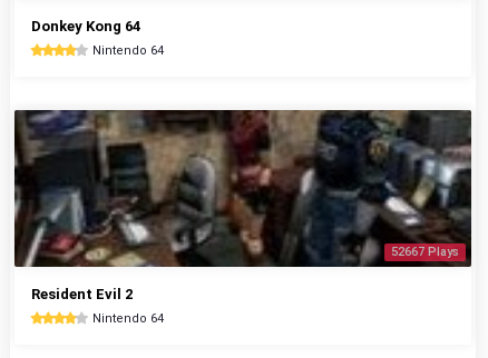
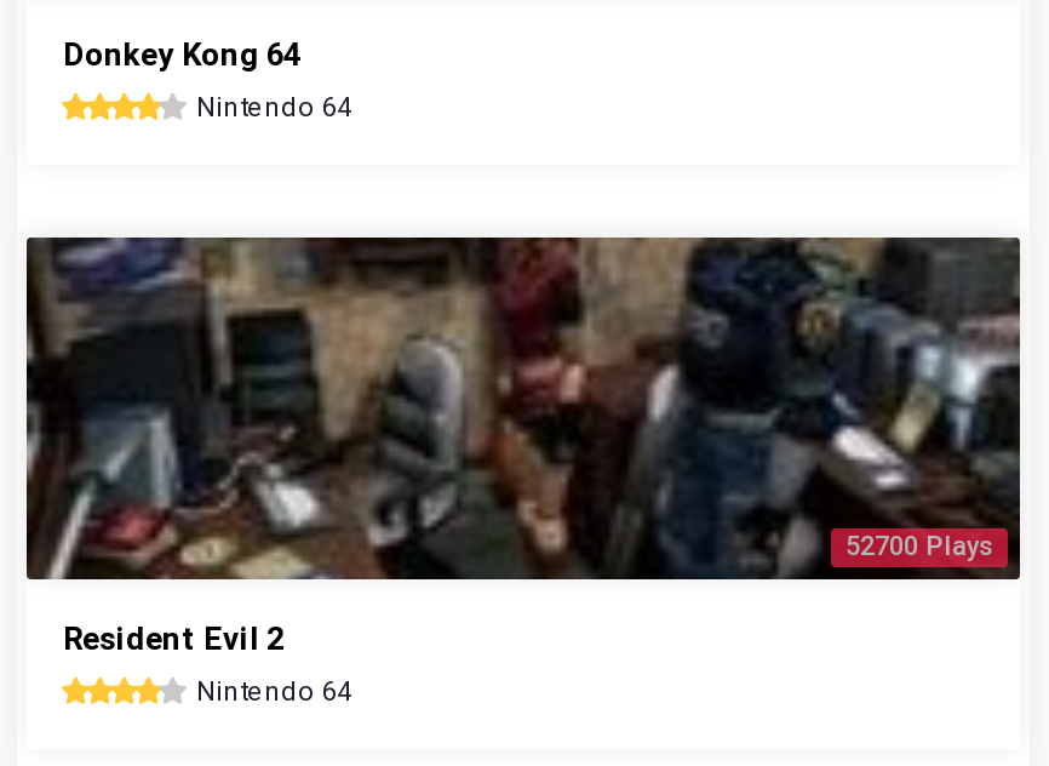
- 52667 Plays
+ 52700 Plays
